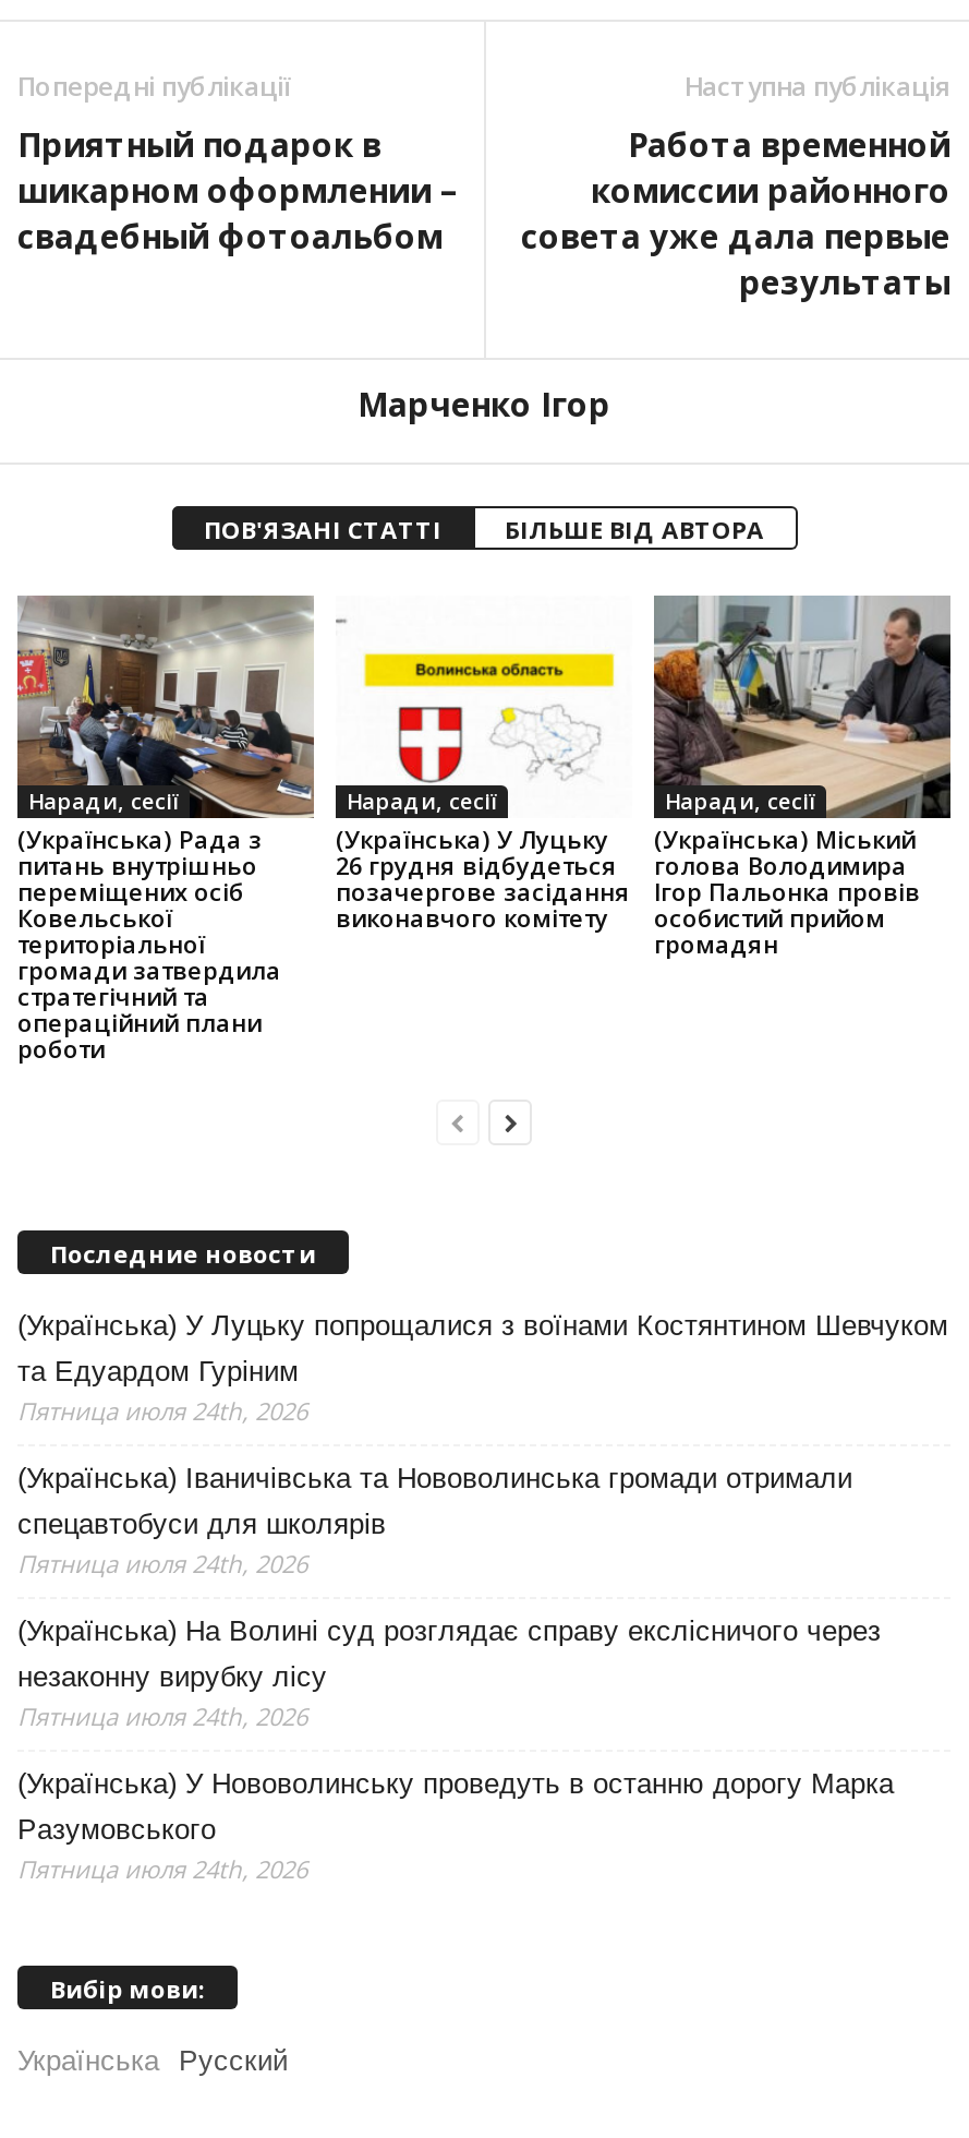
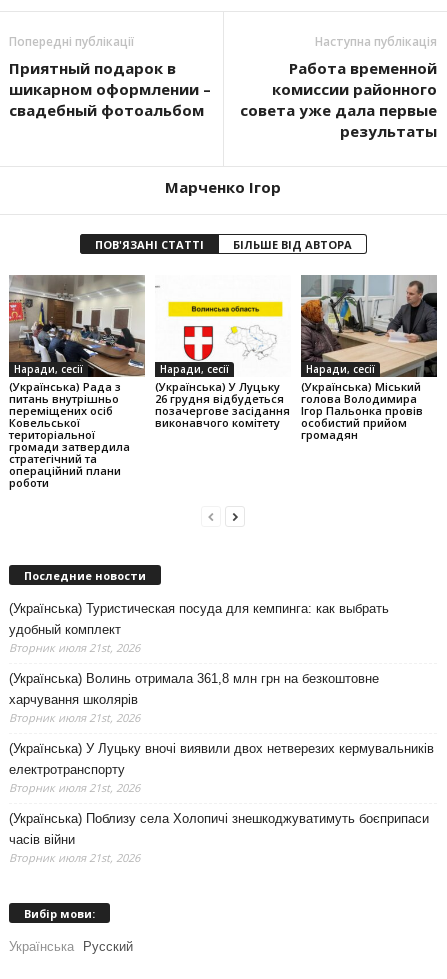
- (Українська) У Луцьку попрощалися з воїнами Костянтином Шевчуком
- та Едуардом Гуріним
- Пятница июля 24th, 2026
+ (Українська) Туристическая посуда для кемпинга: как выбрать
+ удобный комплект
+ Вторник июля 21st, 2026

- (Українська) Іваничівська та Нововолинська громади отримали
- спецавтобуси для школярів
- Пятница июля 24th, 2026
+ (Українська) Волинь отримала 361,8 млн грн на безкоштовне
+ харчування школярів
+ Вторник июля 21st, 2026

- (Українська) На Волині суд розглядає справу екслісничого через
- незаконну вирубку лісу
- Пятница июля 24th, 2026
+ (Українська) У Луцьку вночі виявили двох нетверезих кермувальників
+ електротранспорту
+ Вторник июля 21st, 2026

- (Українська) У Нововолинську проведуть в останню дорогу Марка
- Разумовського
- Пятница июля 24th, 2026
+ (Українська) Поблизу села Холопичі знешкоджуватимуть боєприпаси
+ часів війни
+ Вторник июля 21st, 2026
